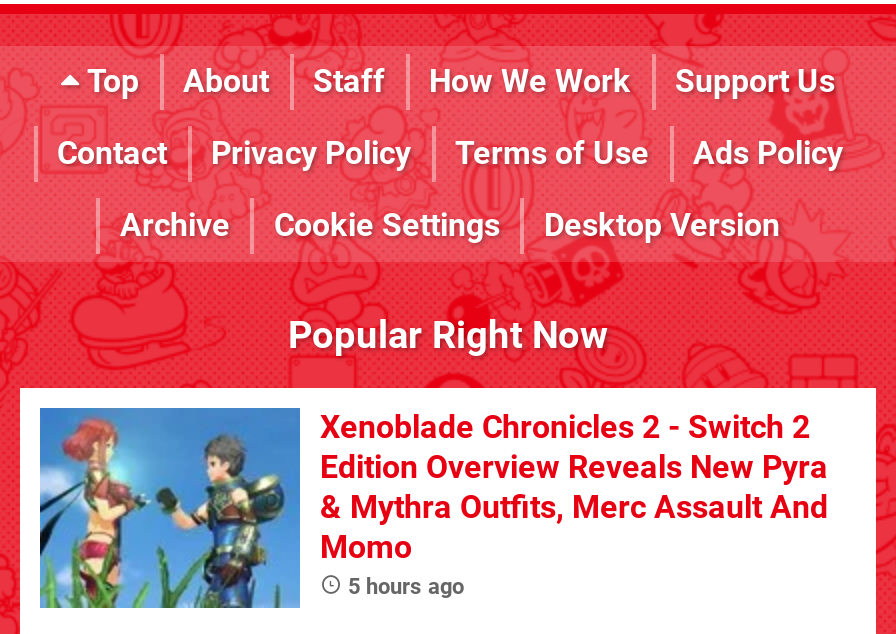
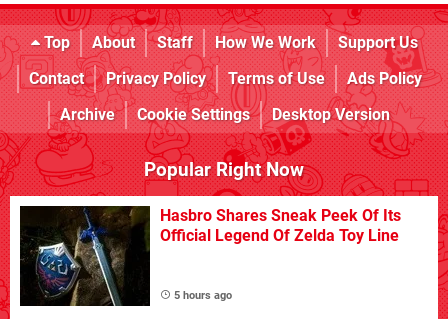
- [image]
- Xenoblade Chronicles 2 - Switch 2
- Edition Overview Reveals New Pyra
- & Mythra Outfits, Merc Assault And
- Momo
+ [image]
+ Hasbro Shares Sneak Peek Of Its
+ Official Legend Of Zelda Toy Line
